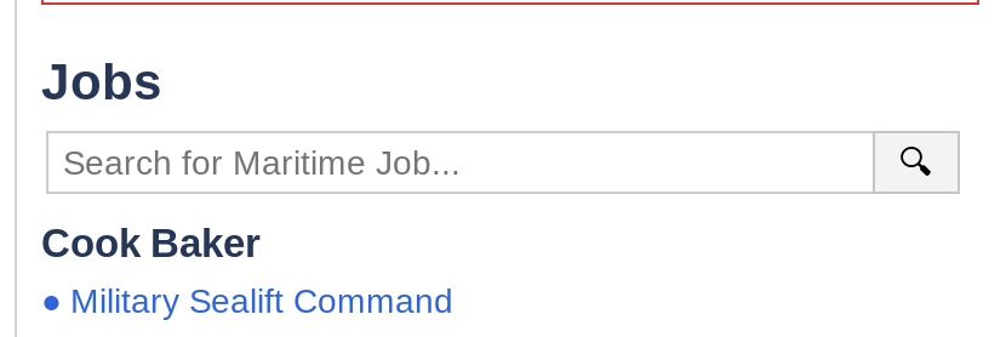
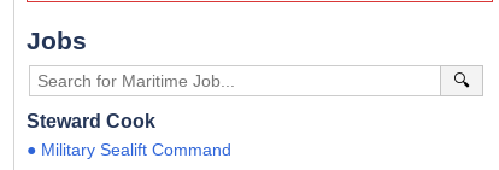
- Cook Baker
+ Steward Cook
